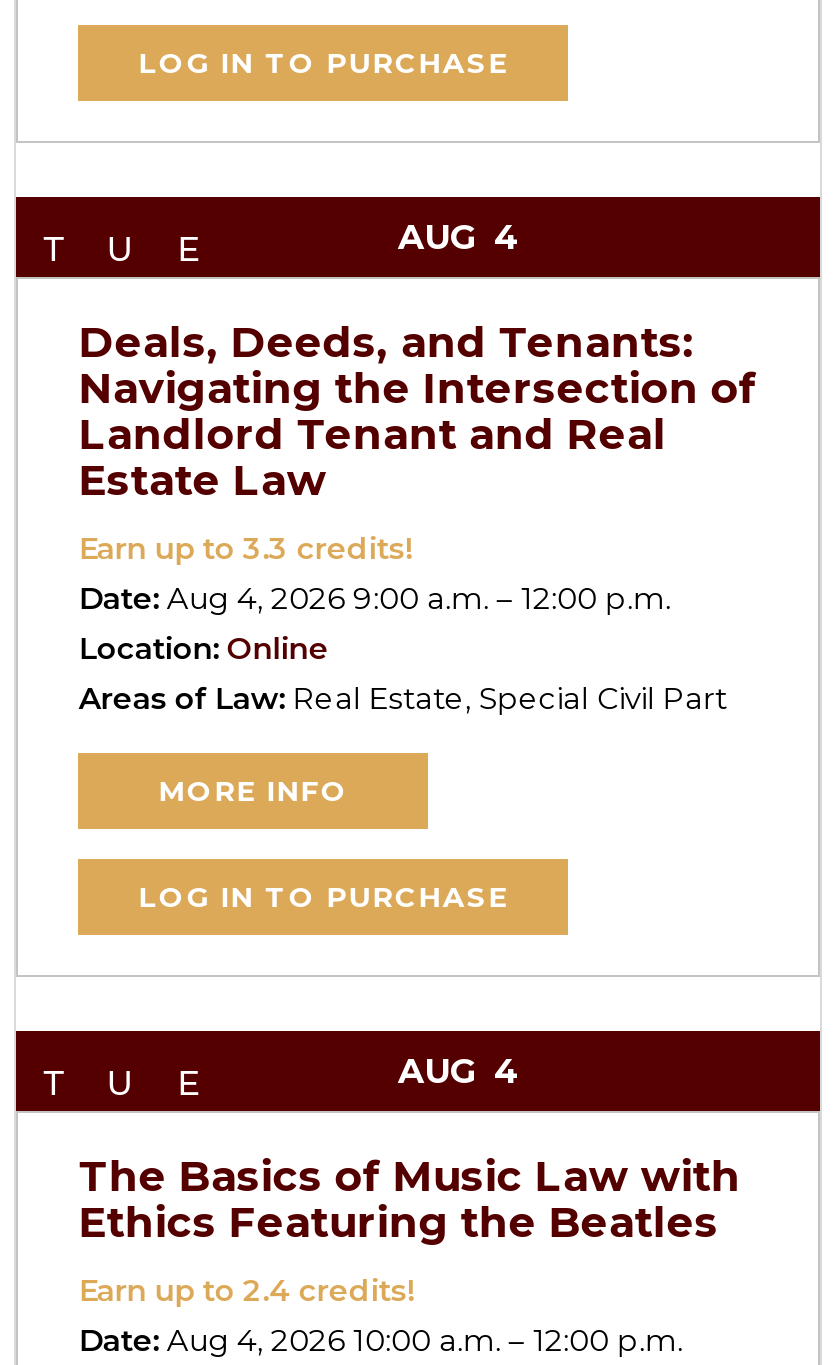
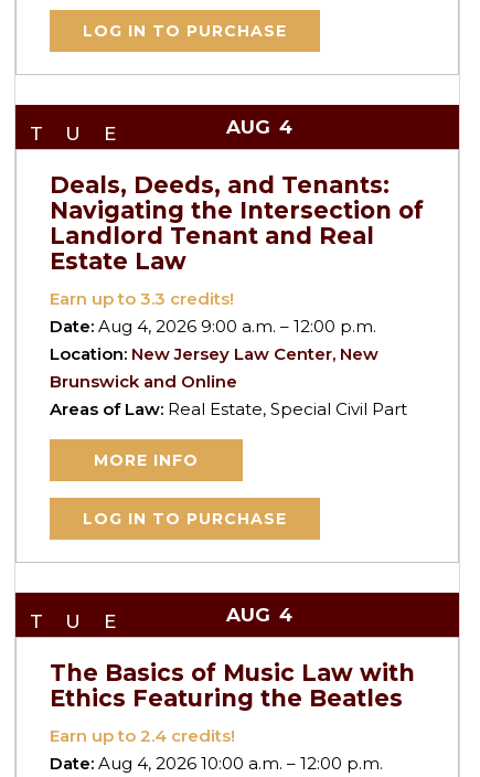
- Location: Online
+ Location: New Jersey Law Center, New
+ Brunswick and Online
